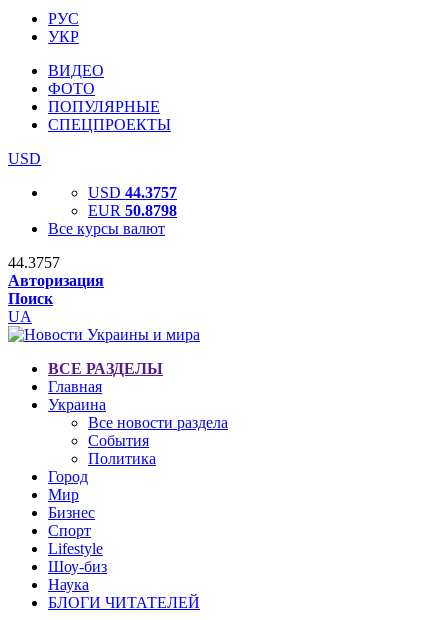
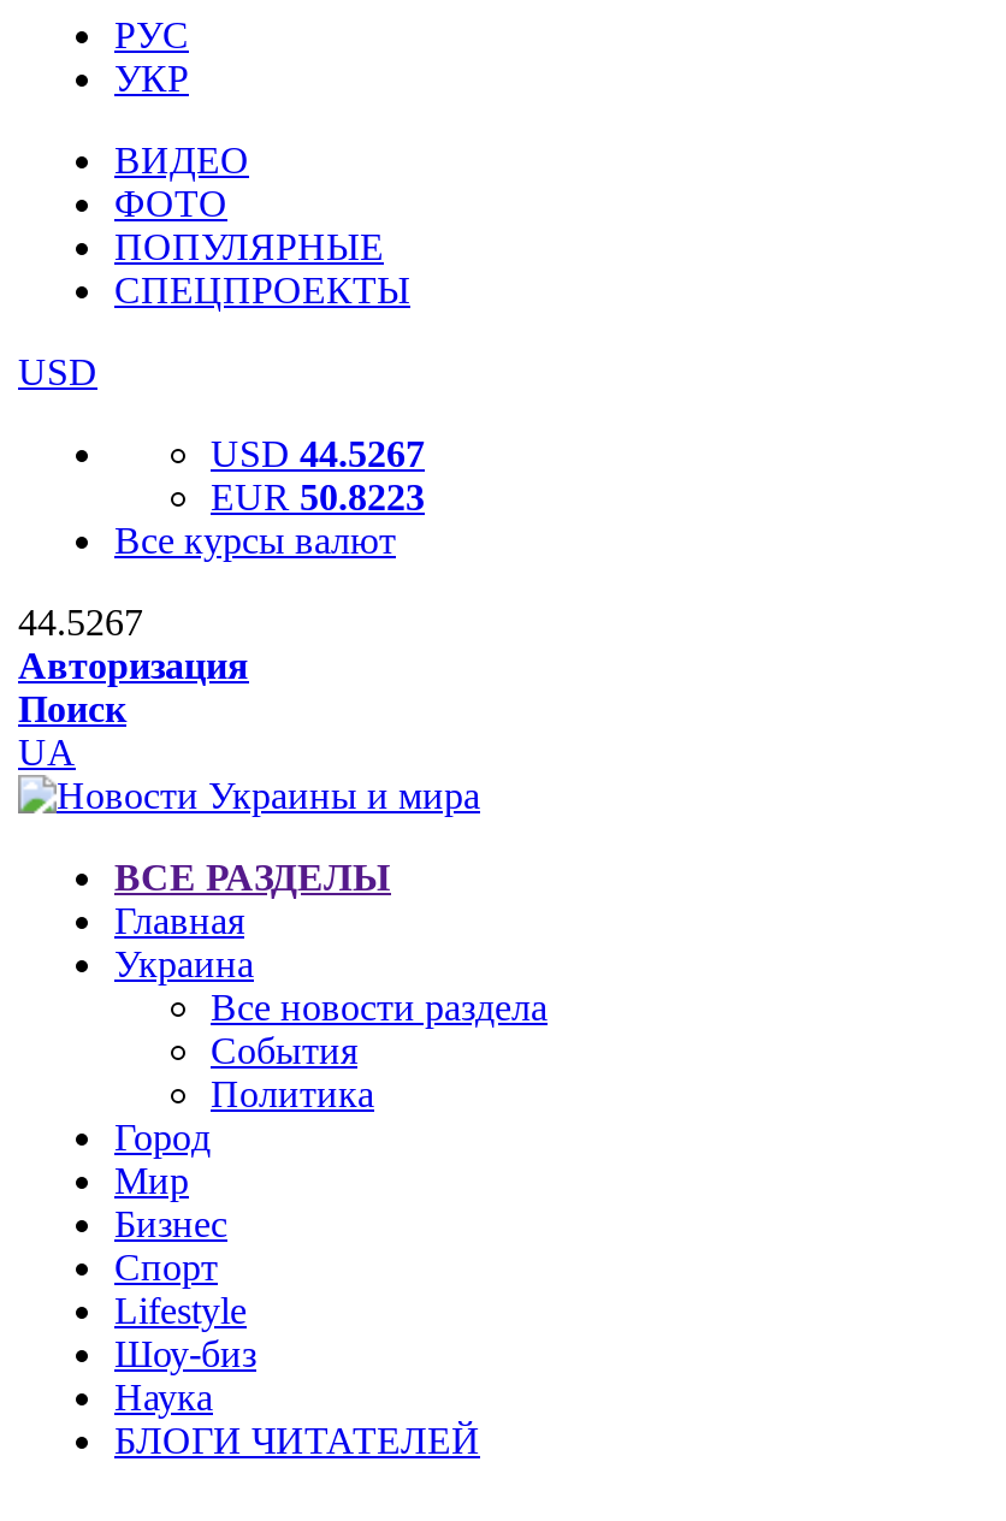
- USD 44.3757
+ USD 44.5267

- EUR 50.8798
+ EUR 50.8223

- 44.3757
+ 44.5267
